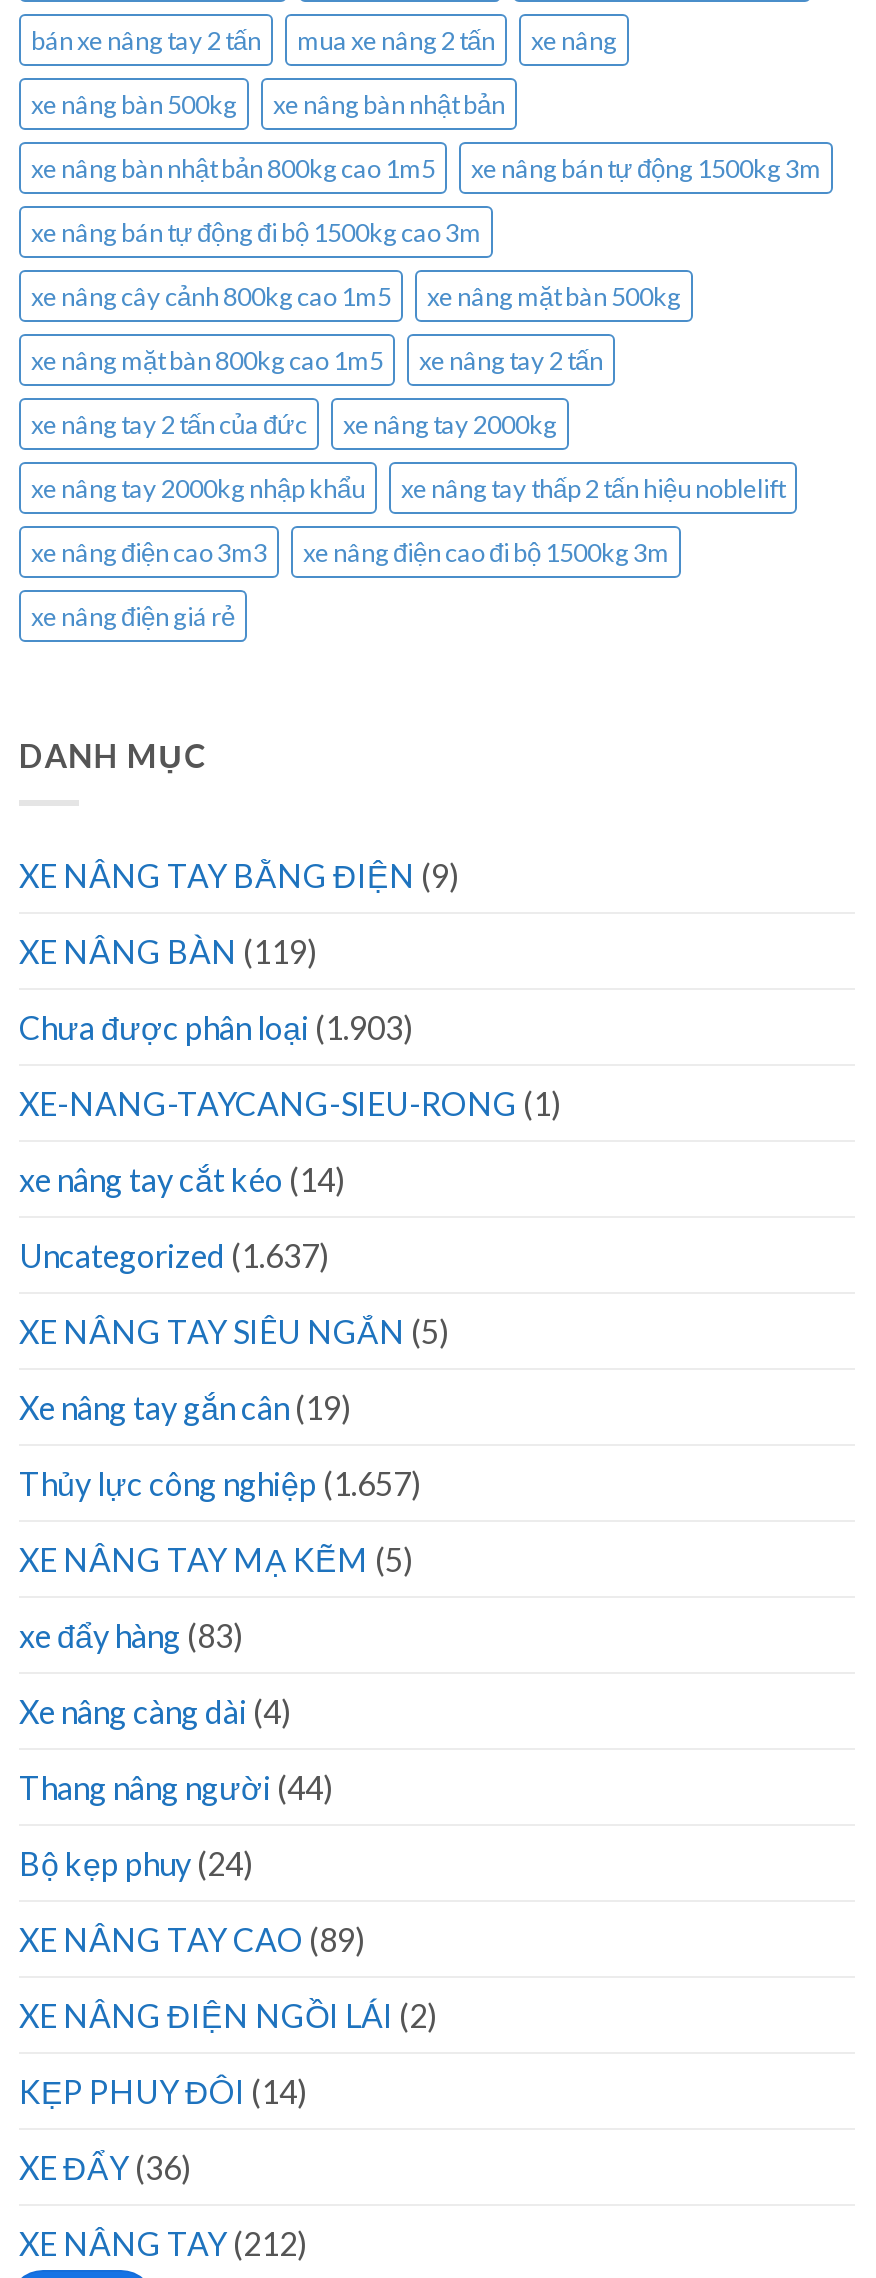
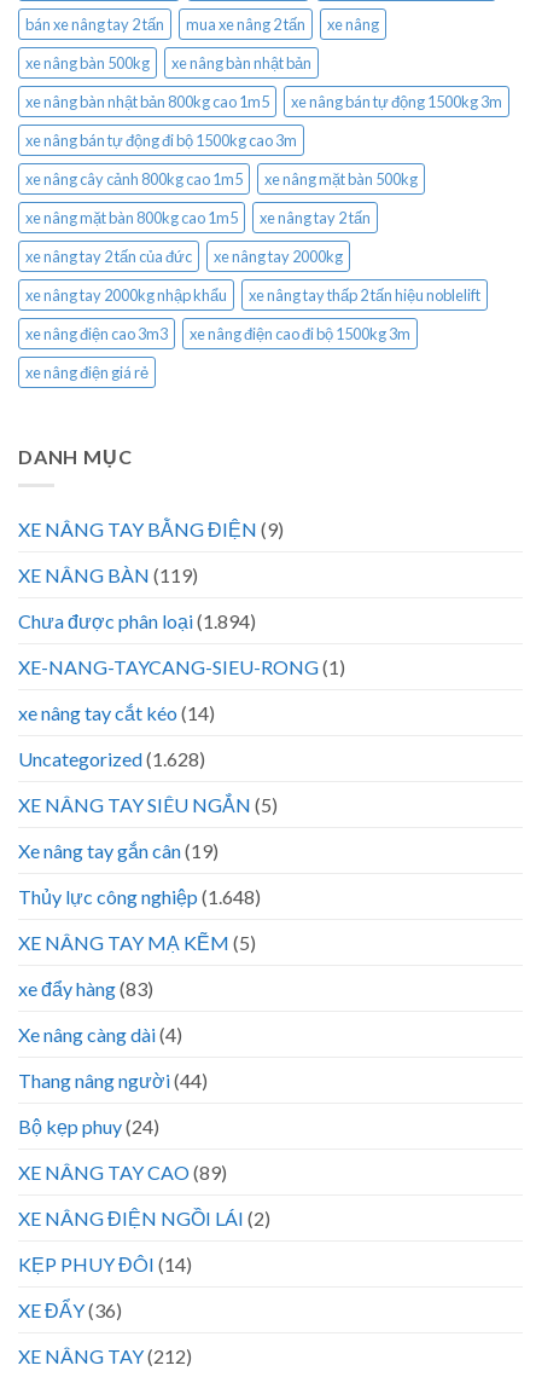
- Chưa được phân loại (1.903)
+ Chưa được phân loại (1.894)

- Uncategorized (1.637)
+ Uncategorized (1.628)

- Thủy lực công nghiệp (1.657)
+ Thủy lực công nghiệp (1.648)
